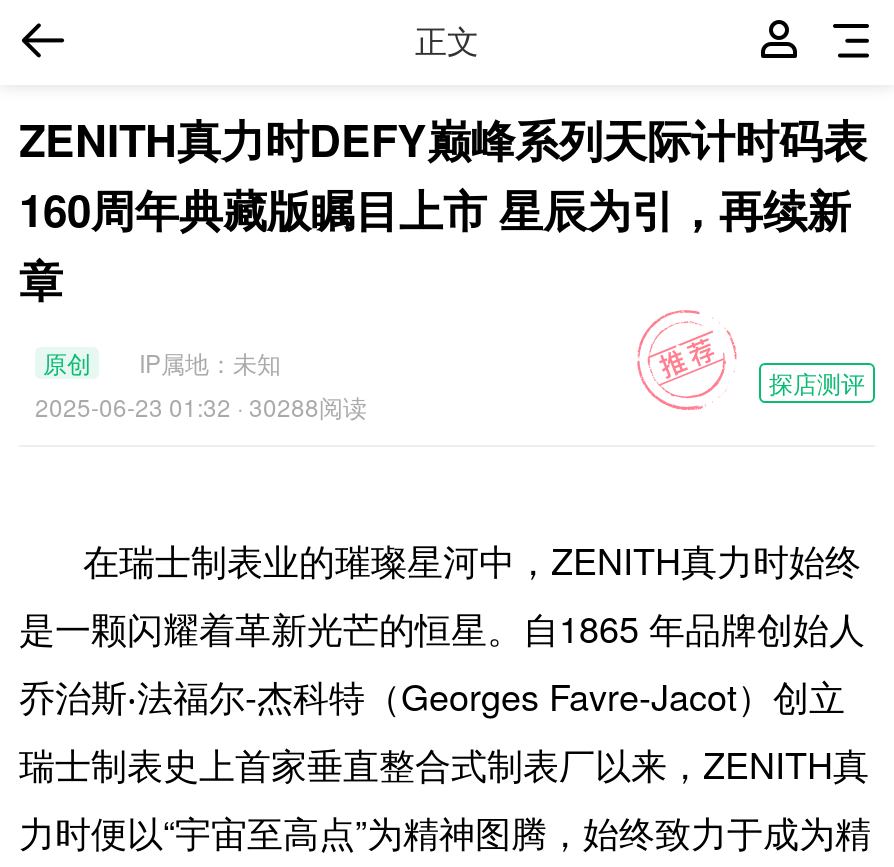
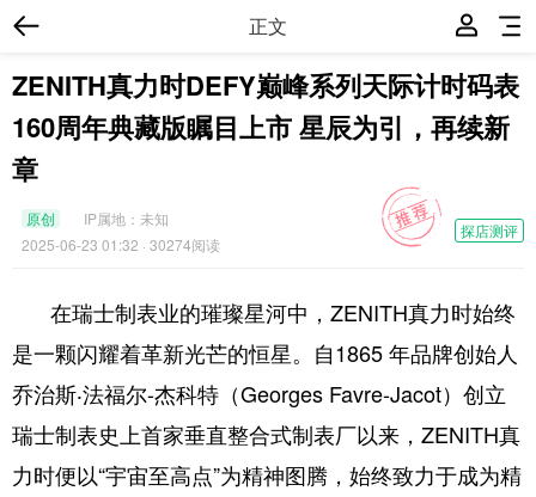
- 2025-06-23 01:32 · 30288阅读
+ 2025-06-23 01:32 · 30274阅读
